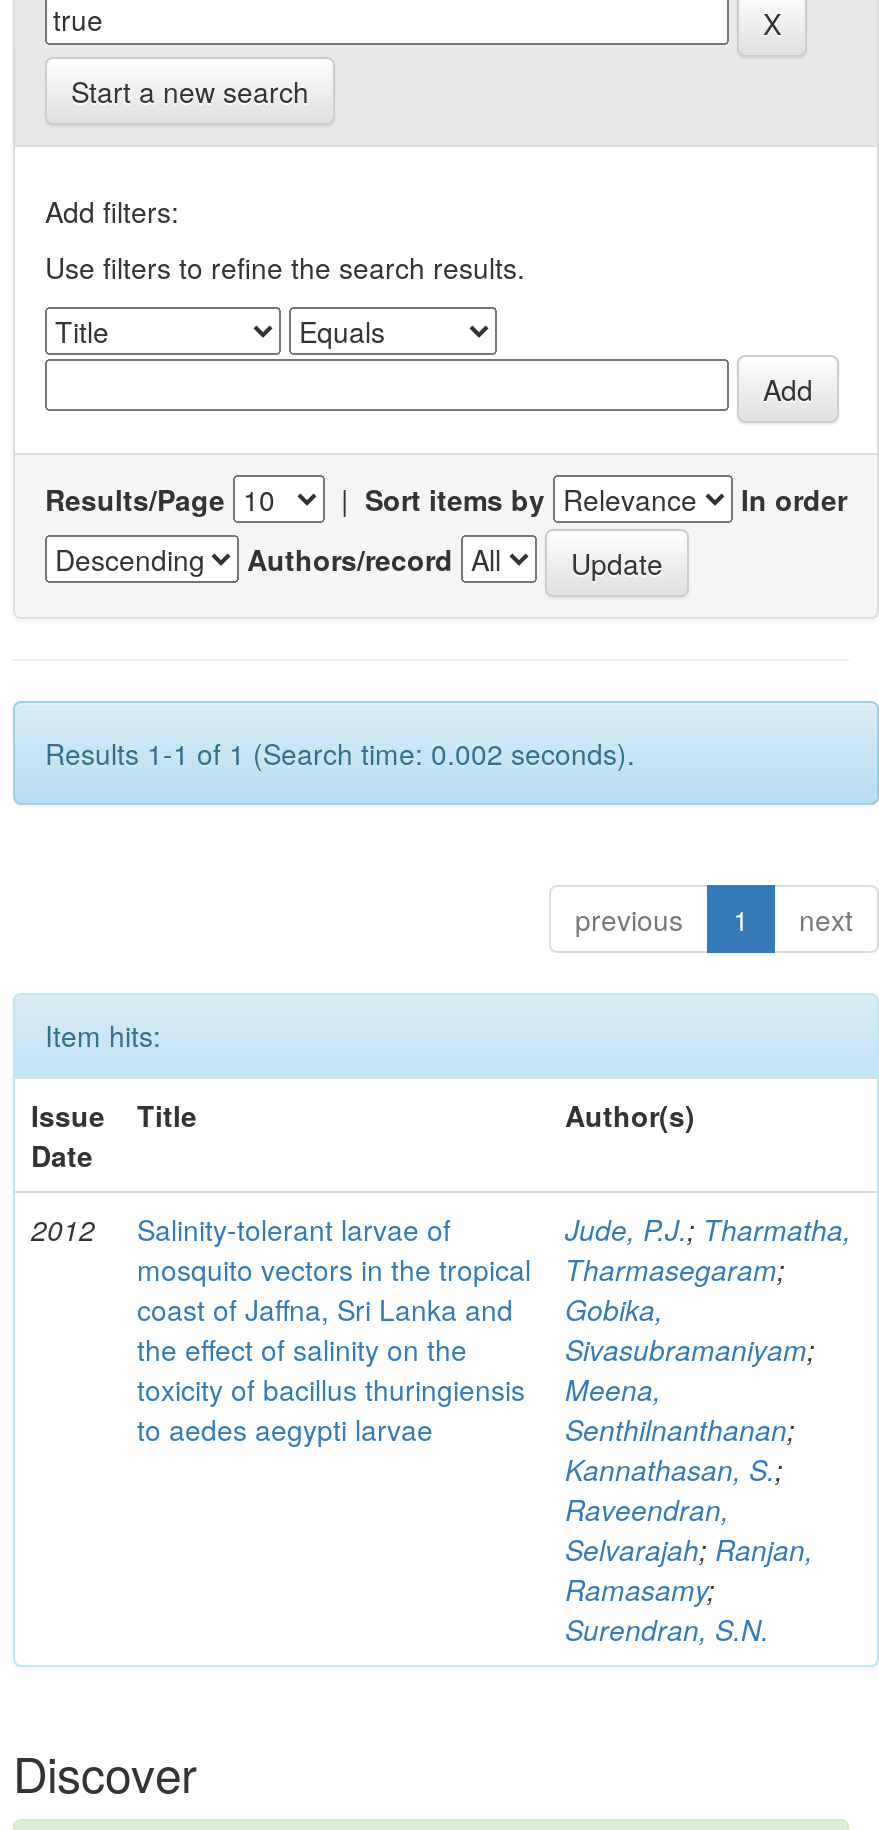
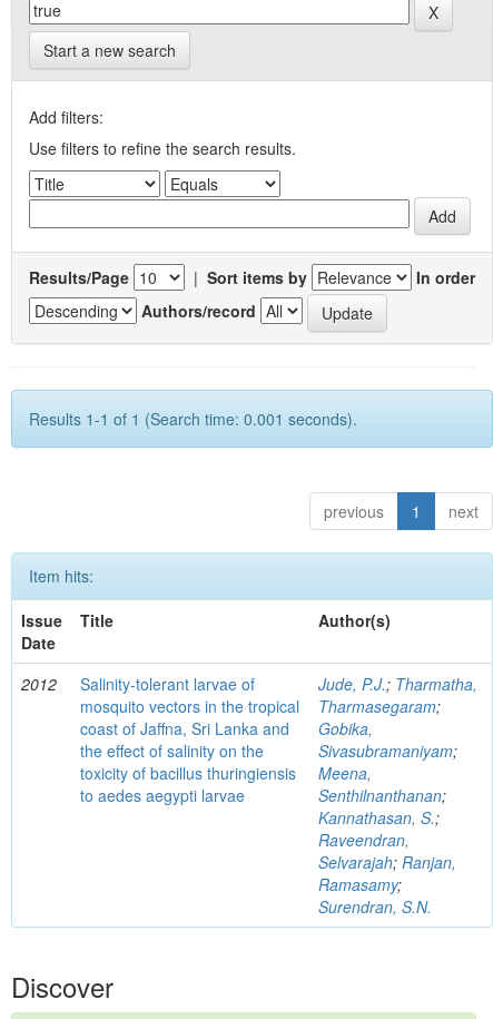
- Results 1-1 of 1 (Search time: 0.002 seconds).
+ Results 1-1 of 1 (Search time: 0.001 seconds).
